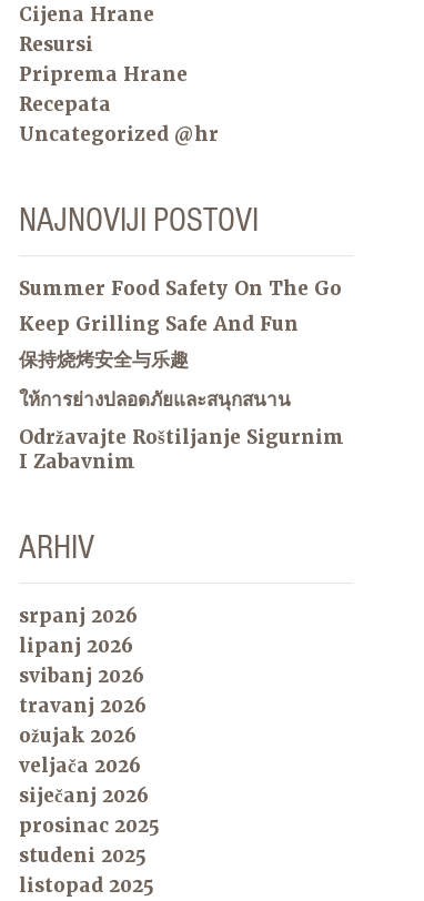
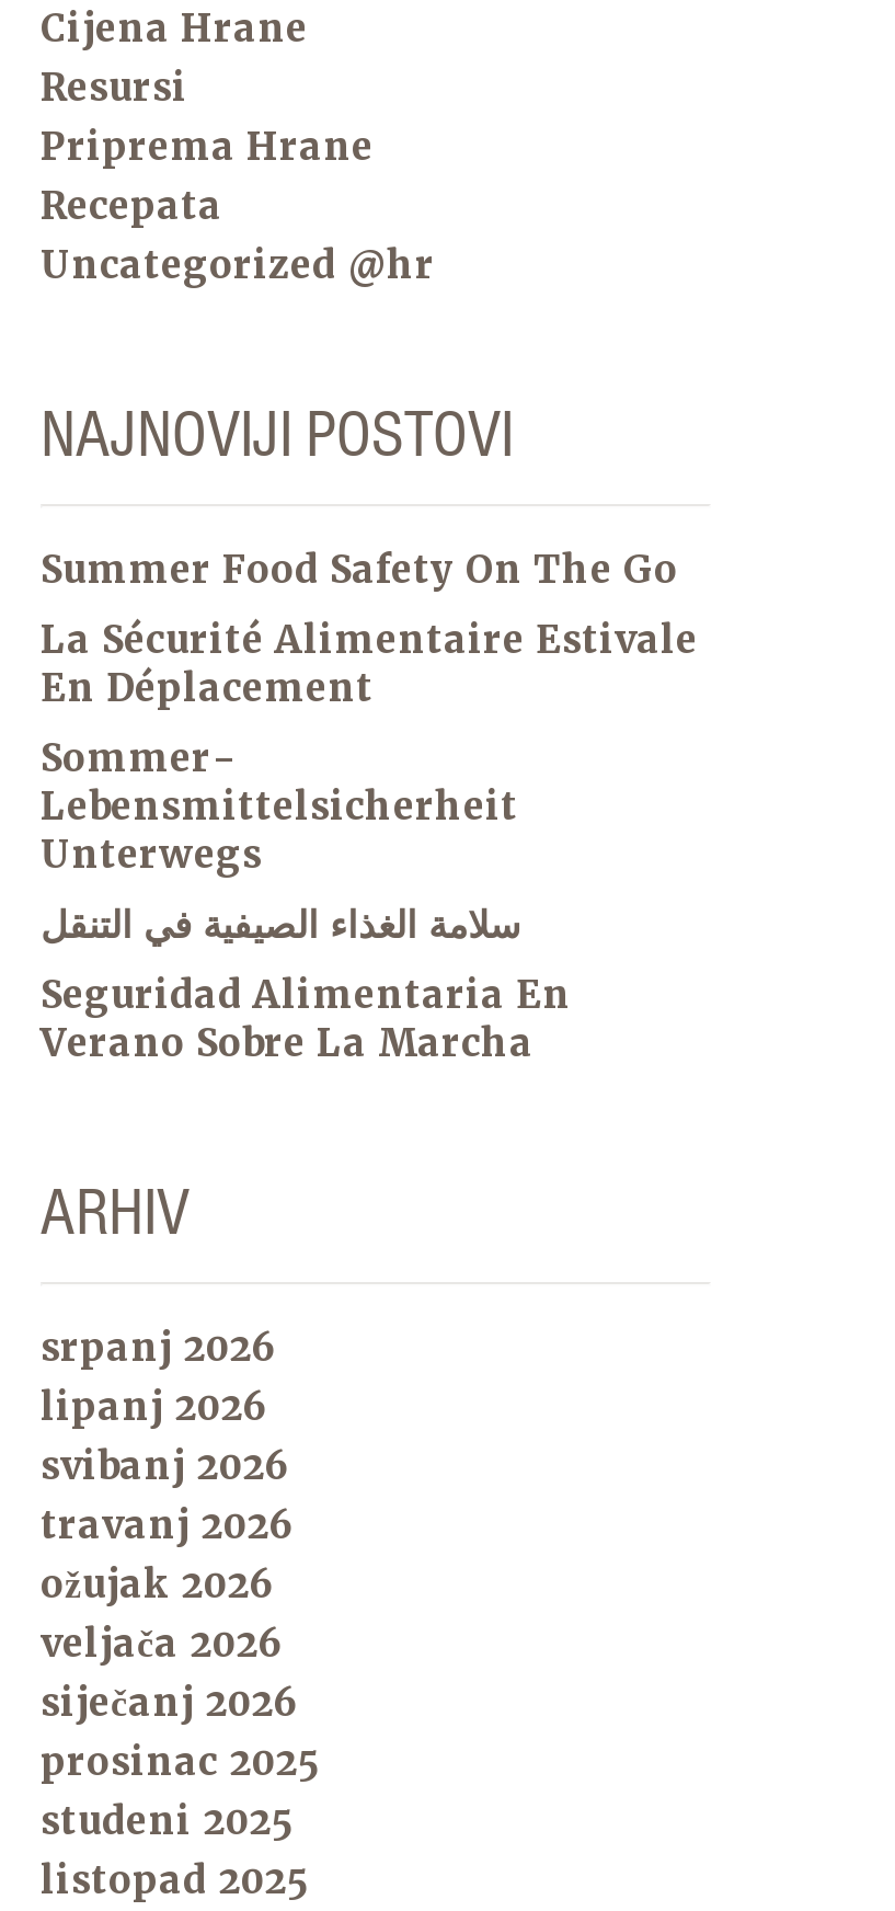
- Keep Grilling Safe And Fun
+ La Sécurité Alimentaire Estivale
+ En Déplacement

- 保持烧烤安全与乐趣
+ Sommer-
+ Lebensmittelsicherheit
+ Unterwegs

- ให้การย่างปลอดภัยและสนุกสนาน
+ سلامة الغذاء الصيفية في التنقل

- Održavajte Roštiljanje Sigurnim
- I Zabavnim
+ Seguridad Alimentaria En
+ Verano Sobre La Marcha
